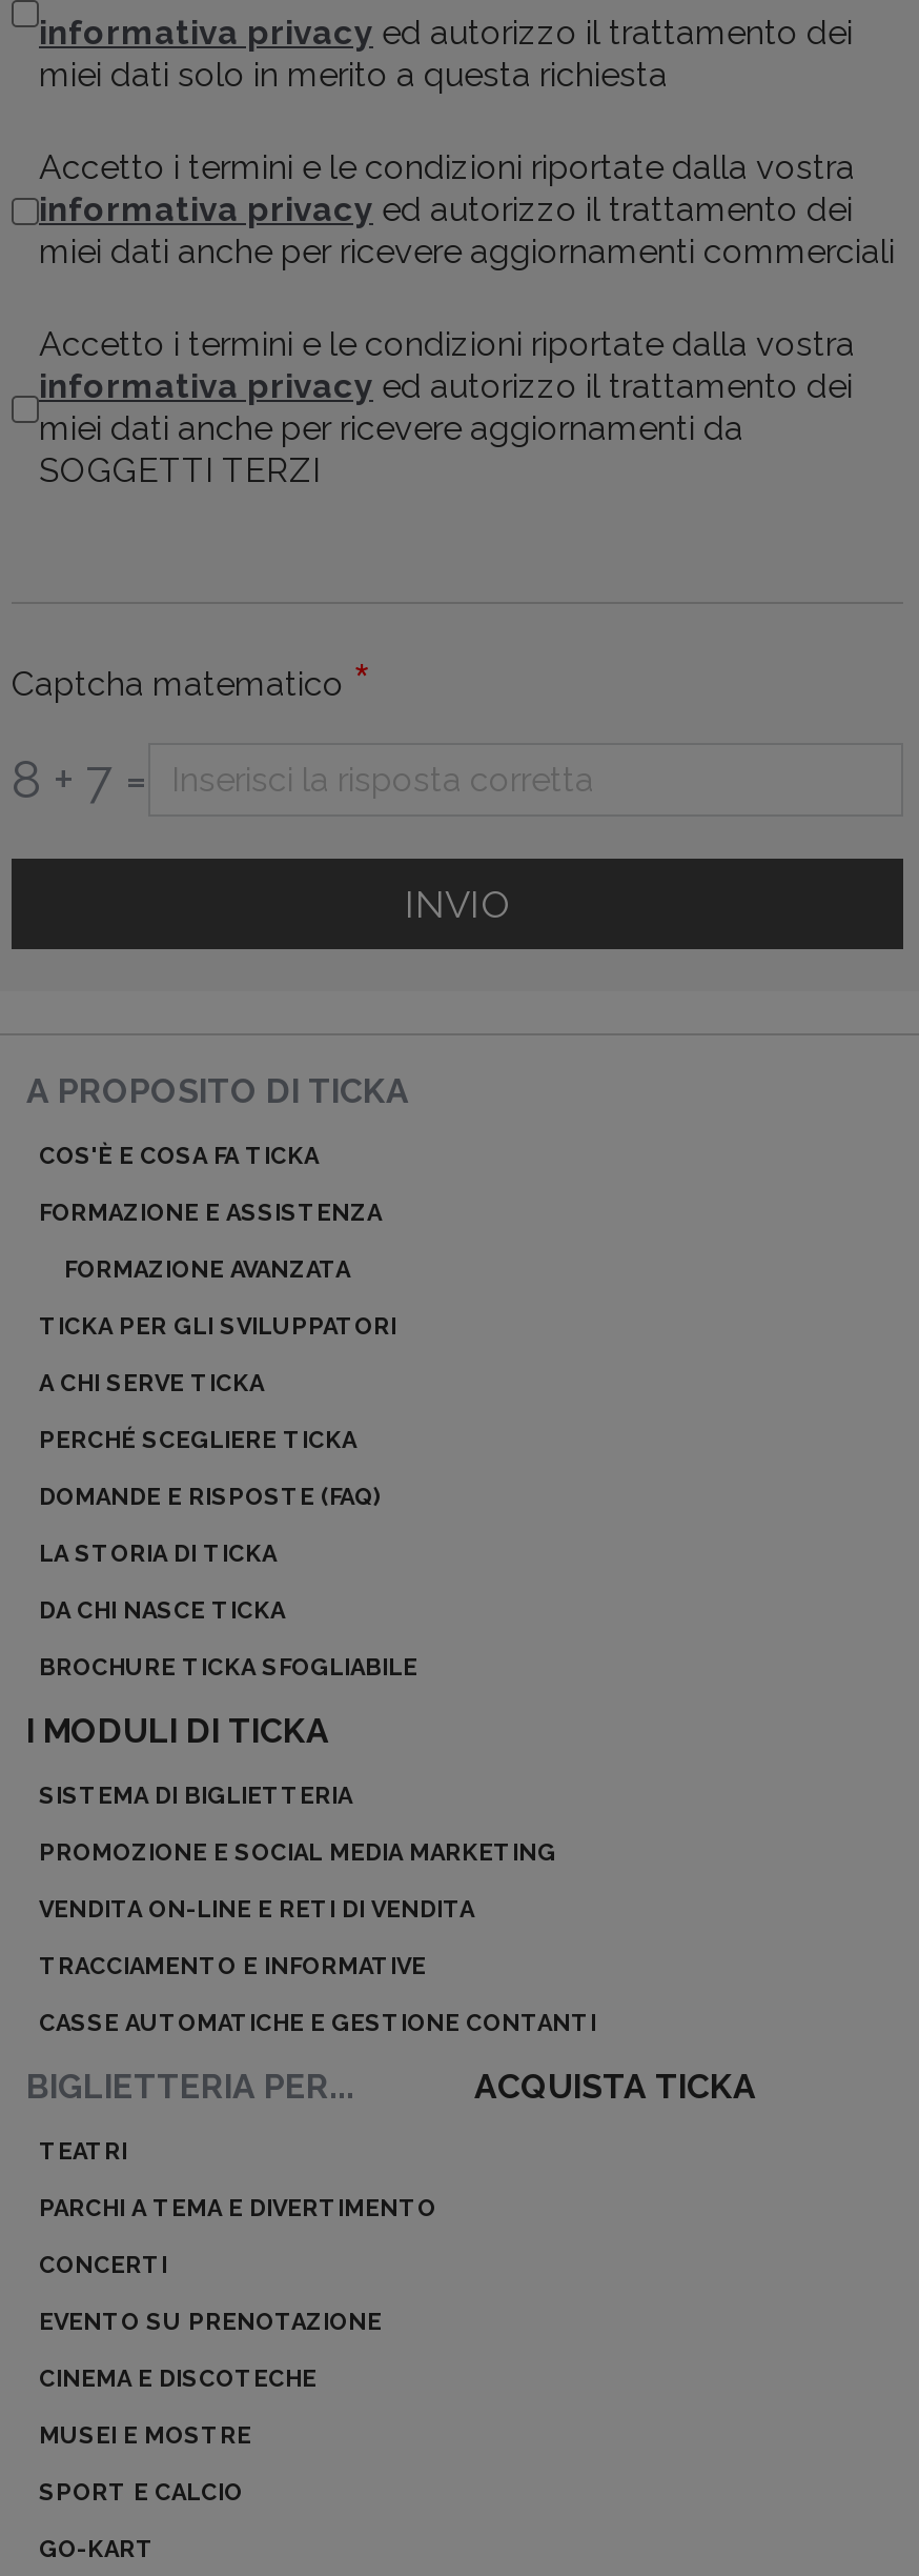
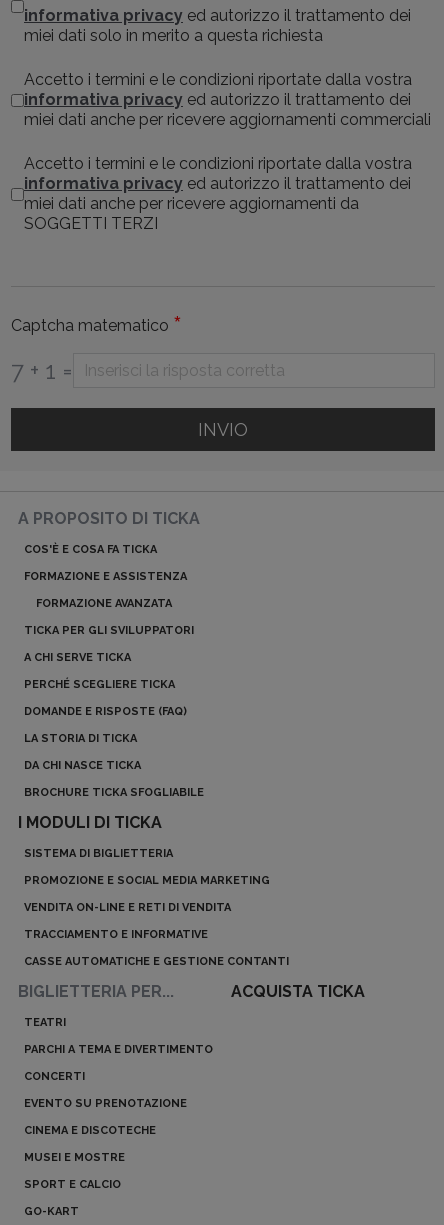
- 8 + 7 =
+ 7 + 1 =
